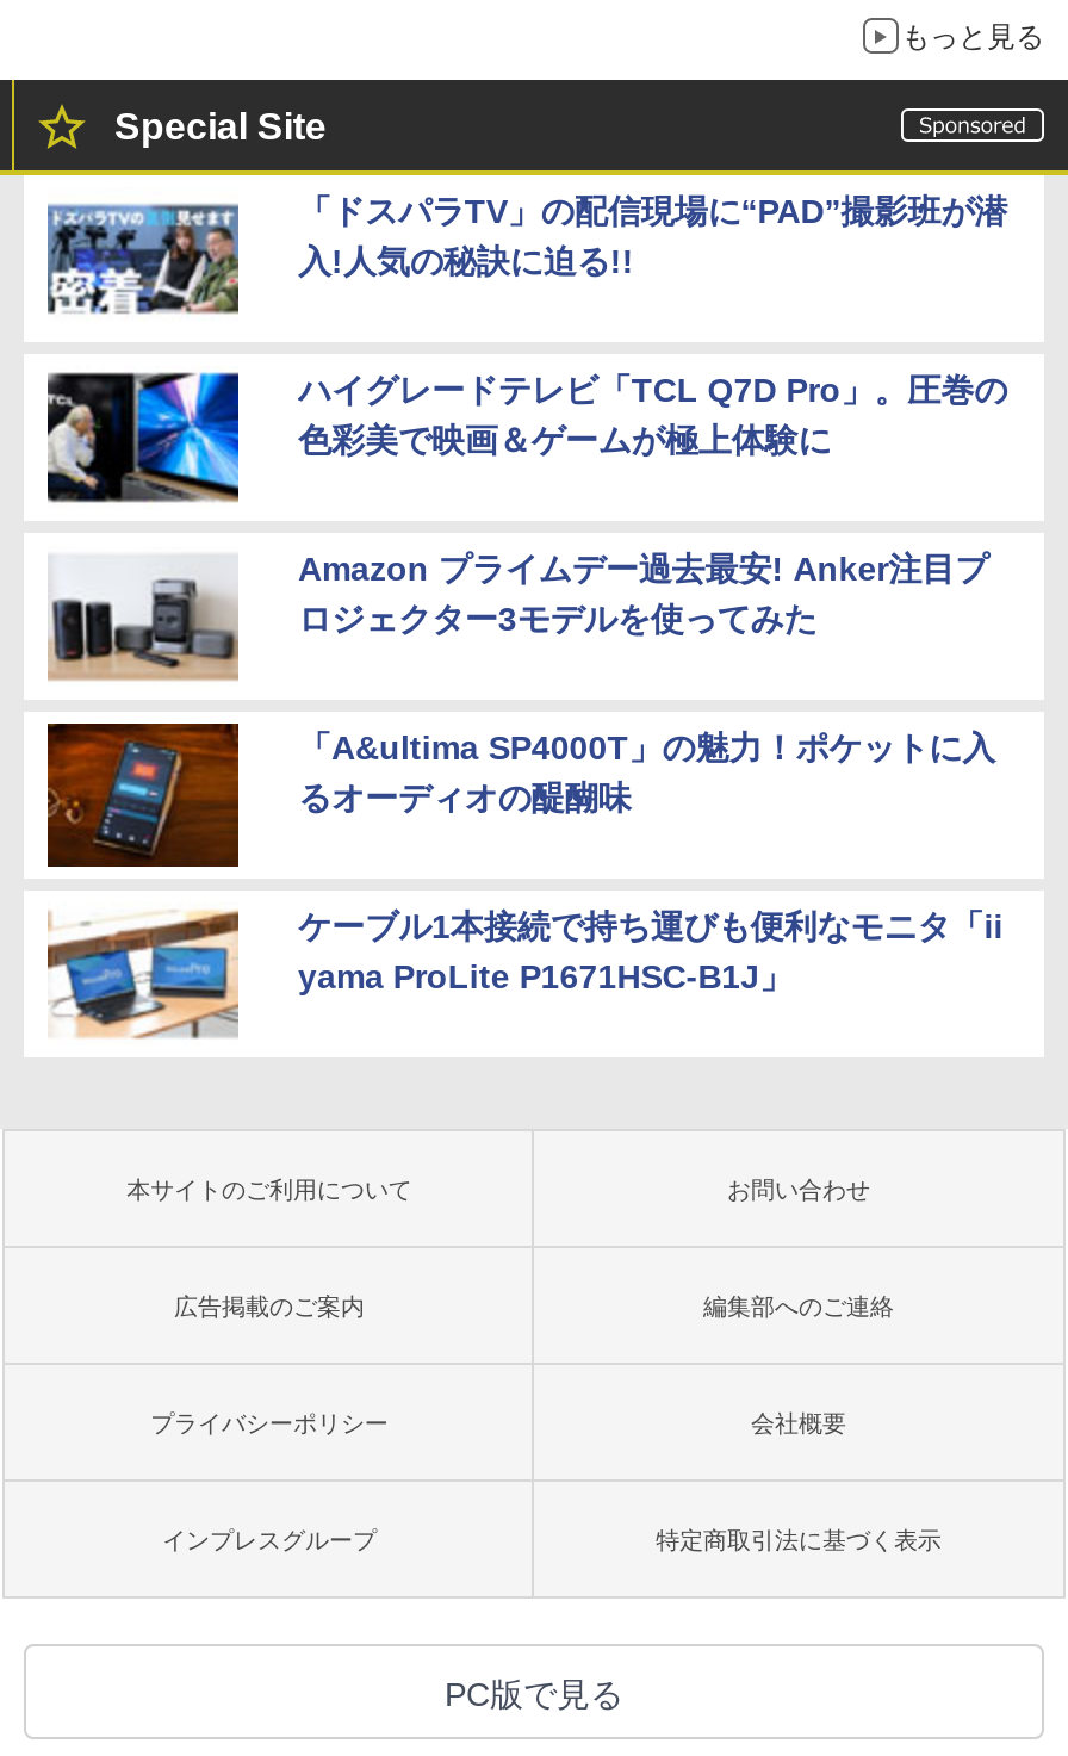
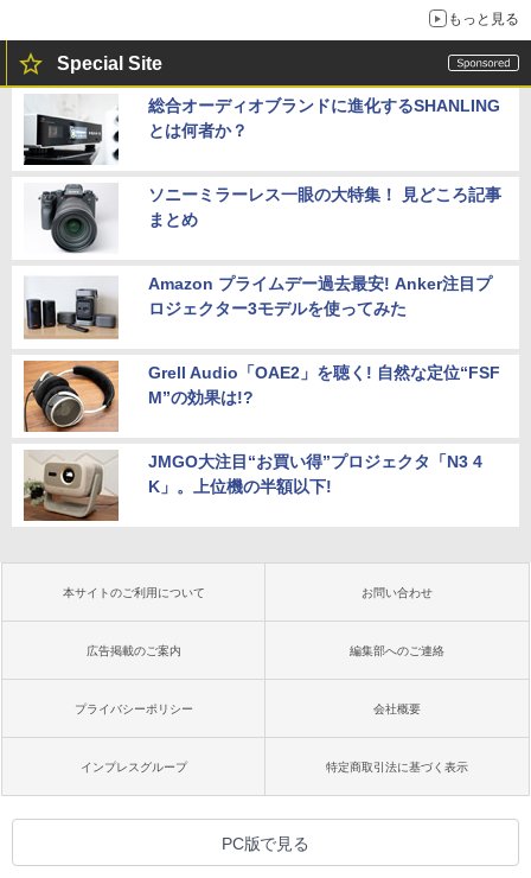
- [image]
- 「ドスパラTV」の配信現場に“PAD”撮影班が潜
- 入!人気の秘訣に迫る!!
+ [image]
+ 総合オーディオブランドに進化するSHANLING
+ とは何者か？

- [image]
- ハイグレードテレビ「TCL Q7D Pro」。圧巻の
- 色彩美で映画＆ゲームが極上体験に
+ [image]
+ ソニーミラーレス一眼の大特集！ 見どころ記事
+ まとめ

- [image]
- 「A&ultima SP4000T」の魅力！ポケットに入
- るオーディオの醍醐味
+ [image]
+ Grell Audio「OAE2」を聴く! 自然な定位“FSF
+ M”の効果は!?

- [image]
- ケーブル1本接続で持ち運びも便利なモニタ「ii
- yama ProLite P1671HSC-B1J」
+ [image]
+ JMGO大注目“お買い得”プロジェクタ「N3 4
+ K」。上位機の半額以下!
